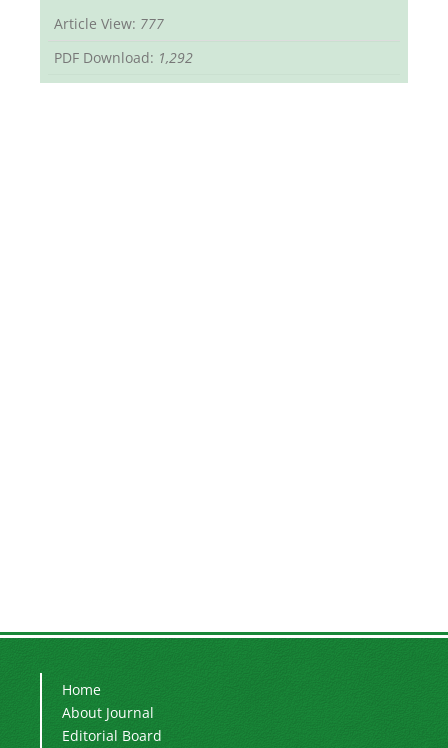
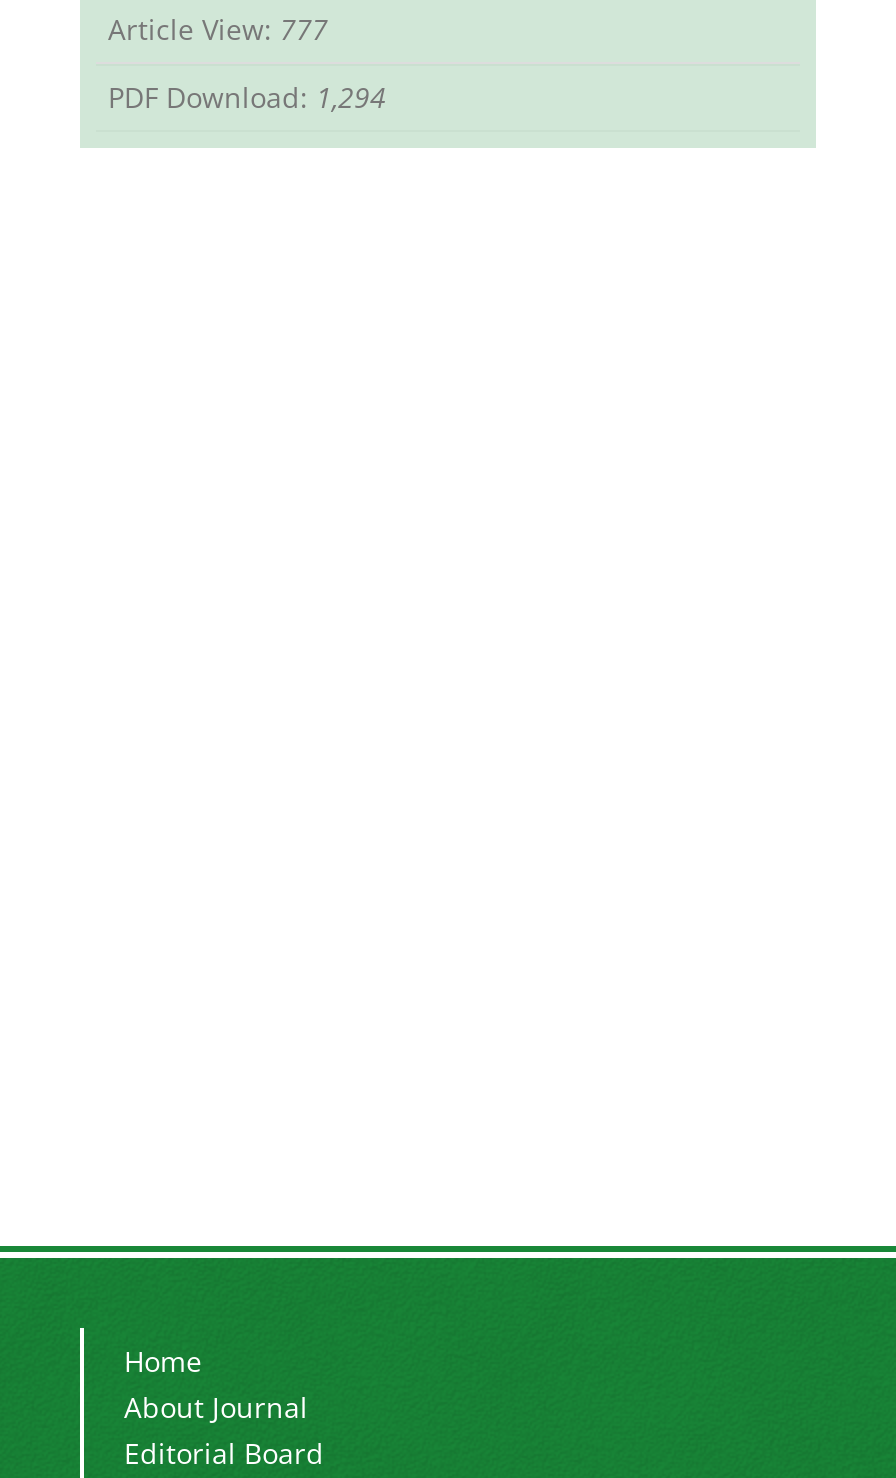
- PDF Download: 1,292
+ PDF Download: 1,294
